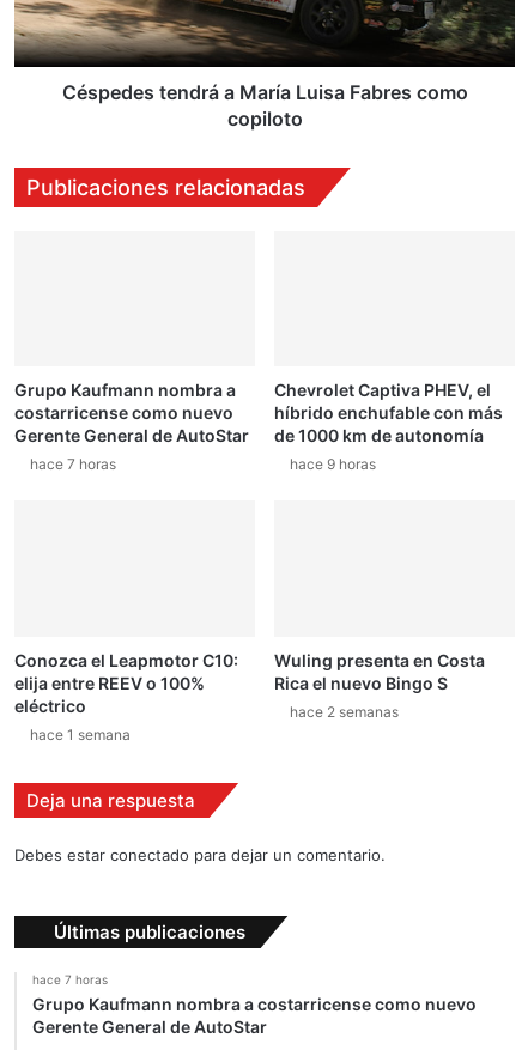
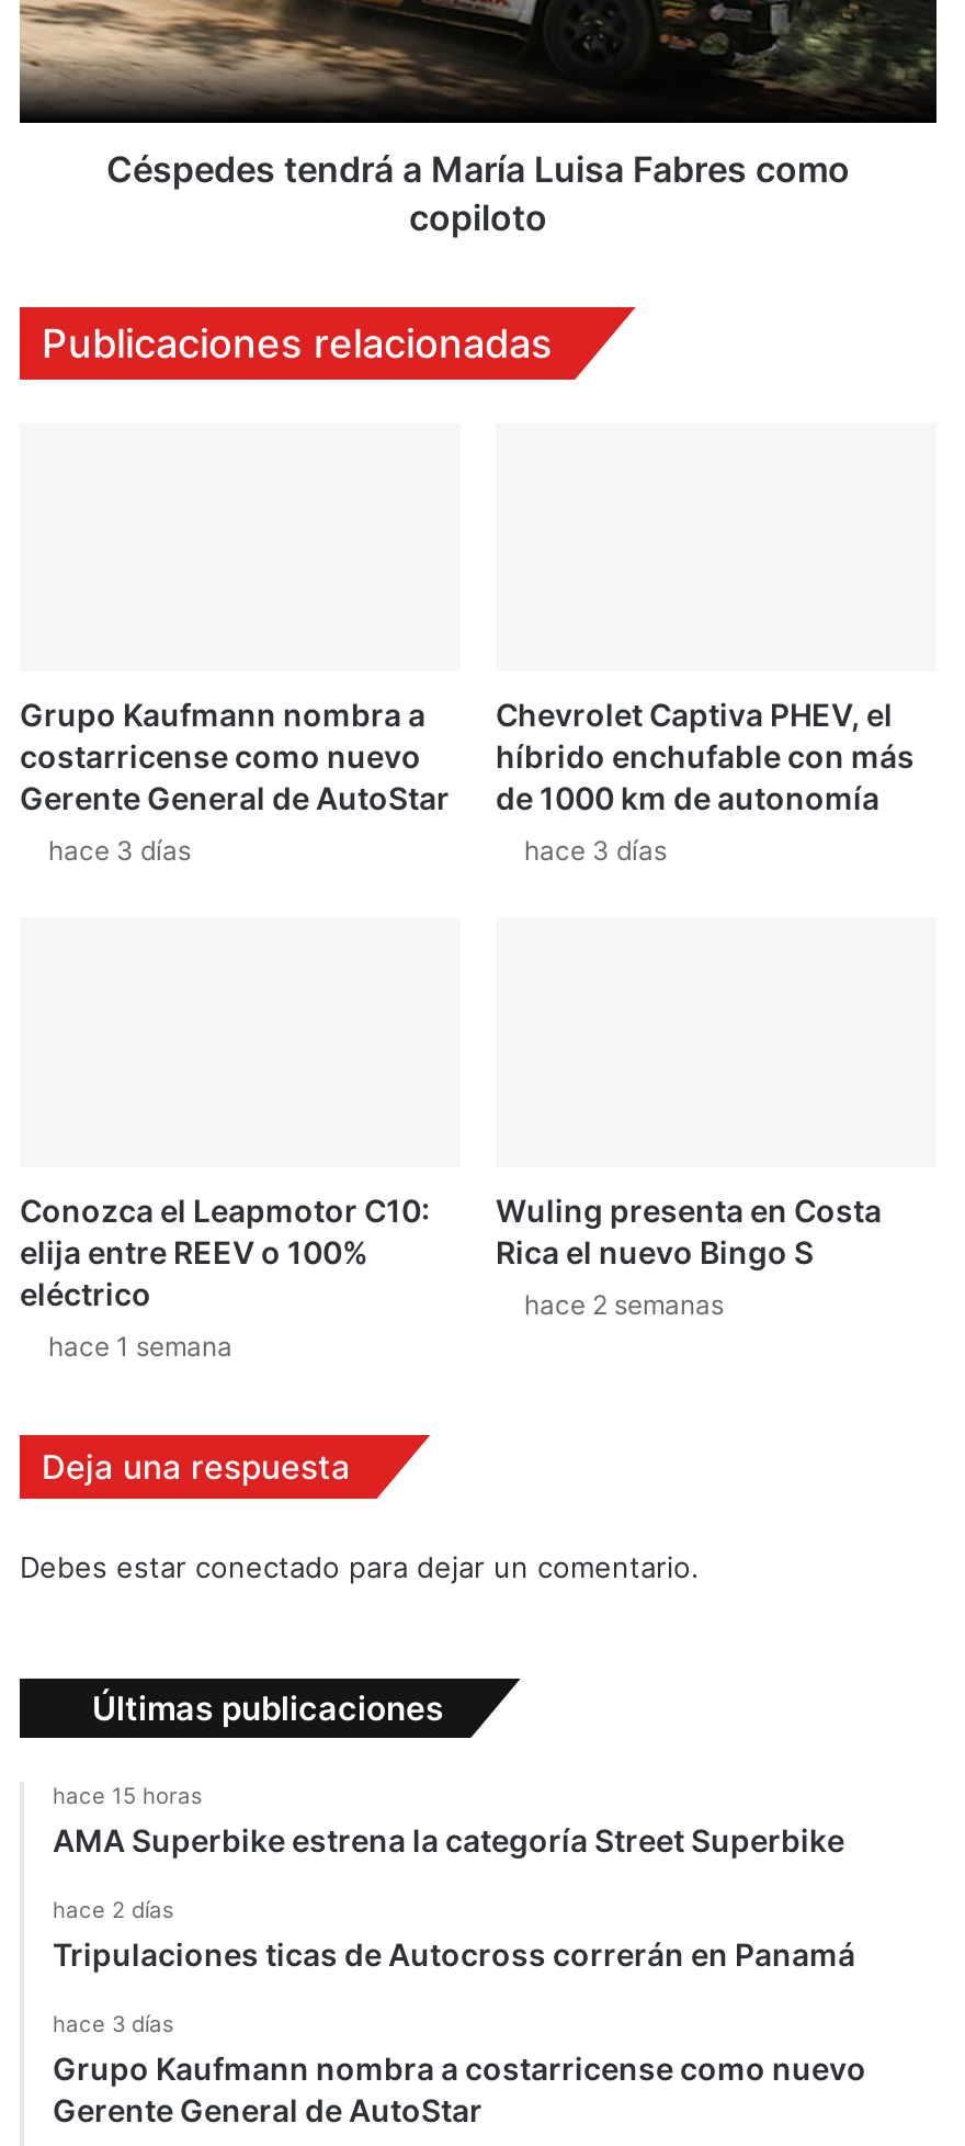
- hace 7 horas
+ hace 3 días

- hace 9 horas
+ hace 3 días

- hace 7 horas
+ hace 15 horas
+ AMA Superbike estrena la categoría Street Superbike
+ hace 2 días
+ Tripulaciones ticas de Autocross correrán en Panamá
+ hace 3 días
